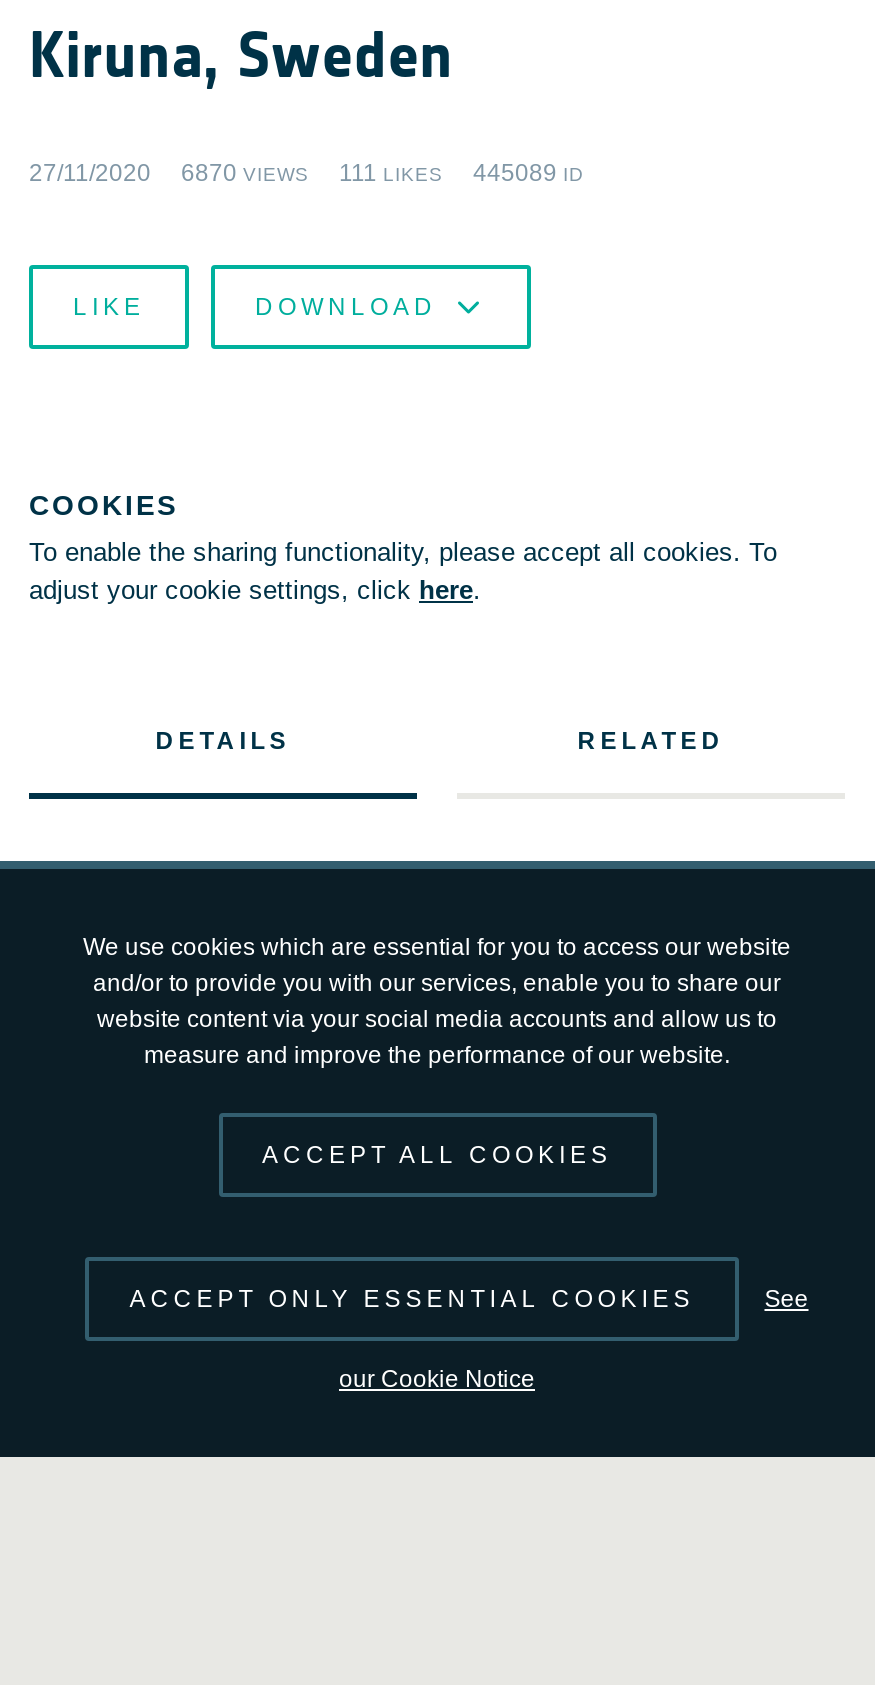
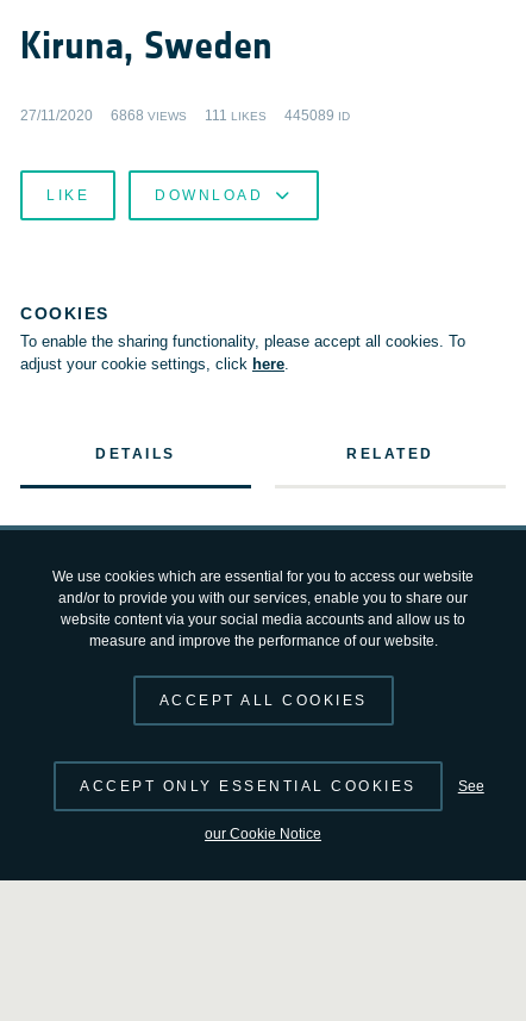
- 27/11/2020 6870 VIEWS 111 LIKES 445089 ID
+ 27/11/2020 6868 VIEWS 111 LIKES 445089 ID
